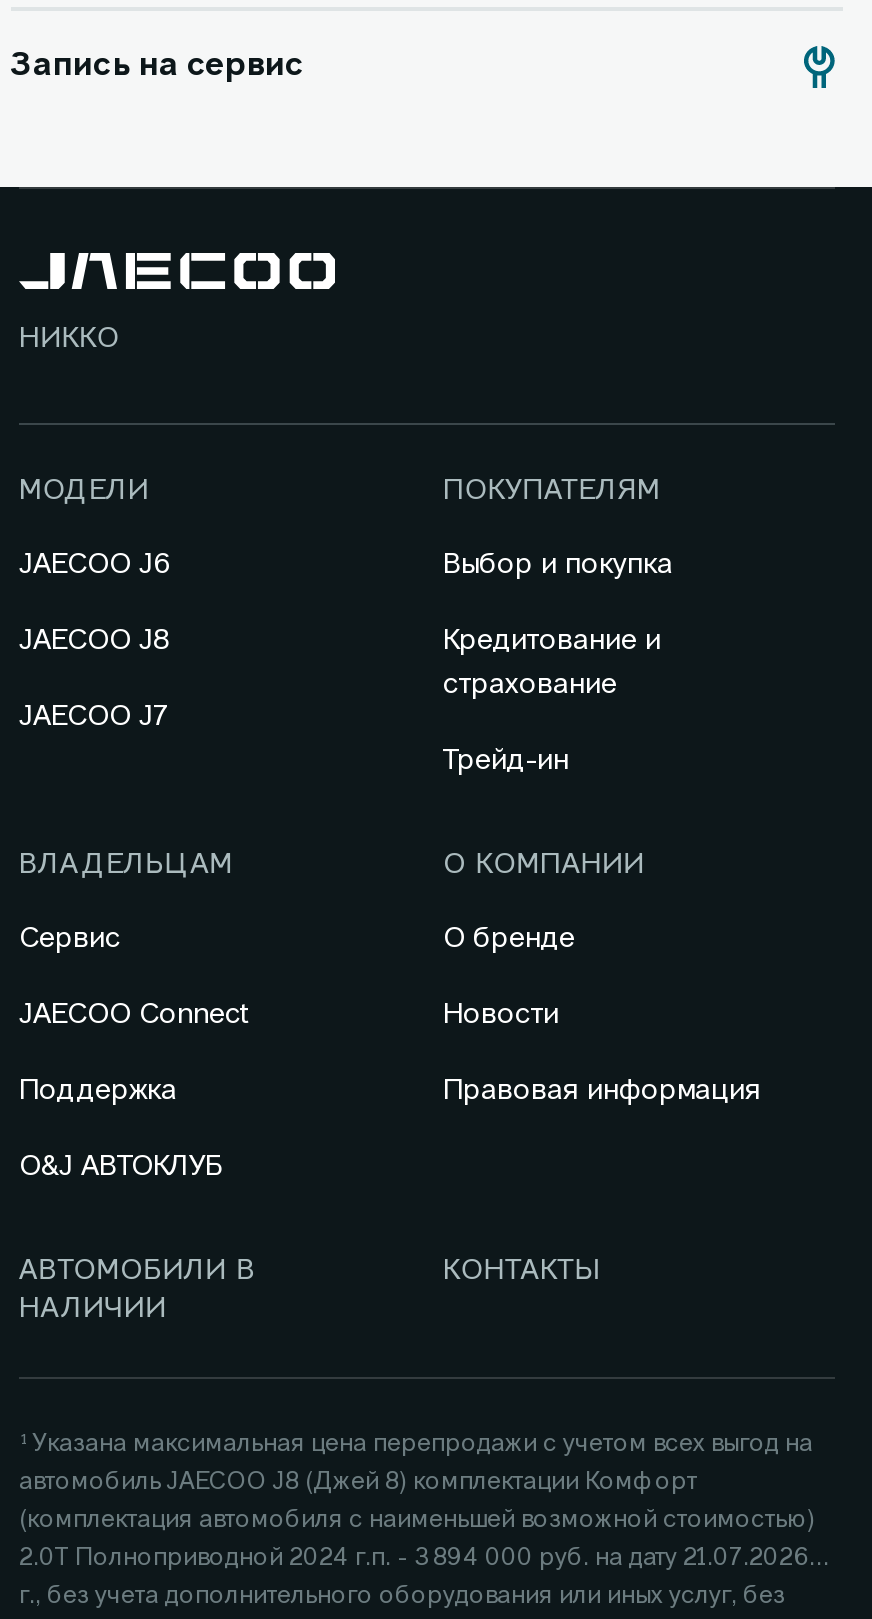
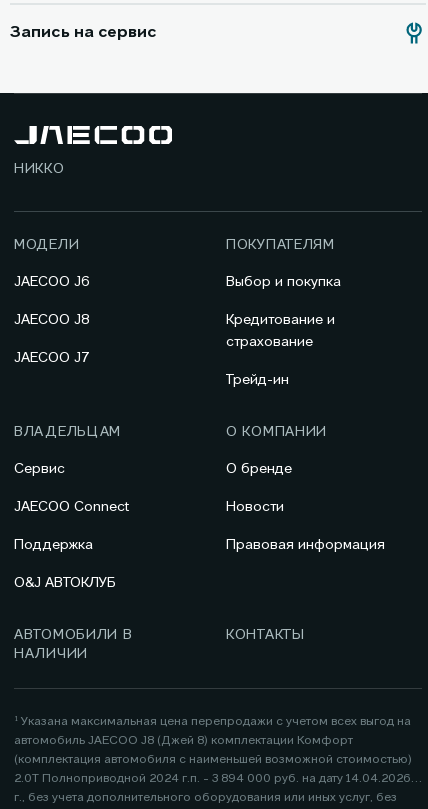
- 2.0Т Полноприводной 2024 г.п. - 3 894 000 руб. на дату 21.07.2026
+ 2.0Т Полноприводной 2024 г.п. - 3 894 000 руб. на дату 14.04.2026
